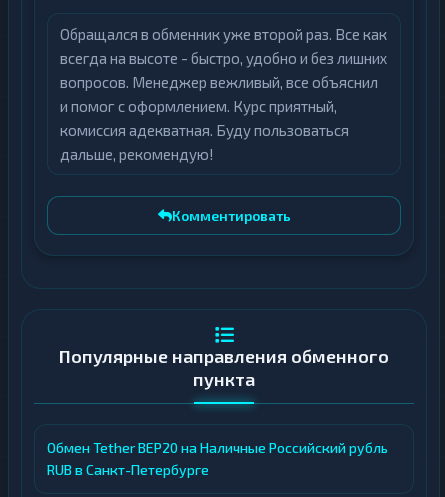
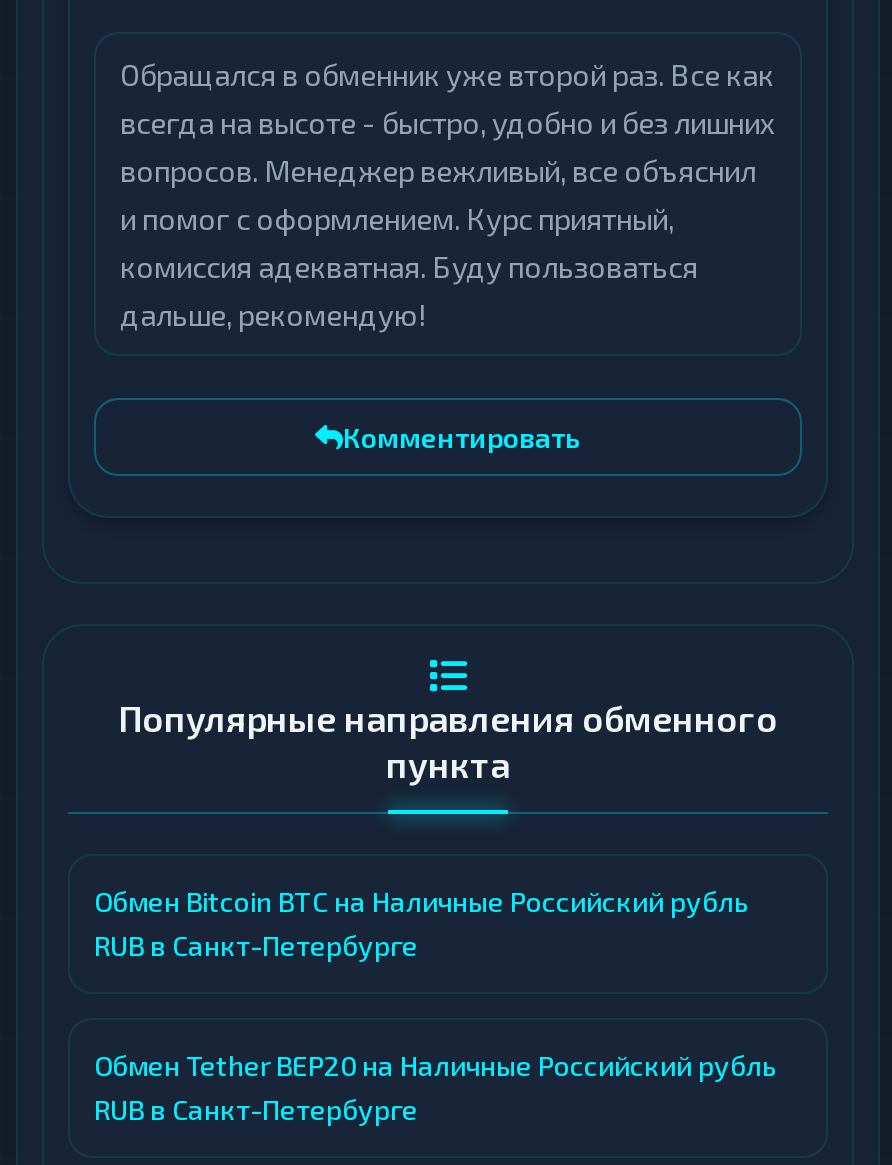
+ Обмен Bitcoin BTC на Наличные Российский рубль
+ RUB в Санкт-Петербурге
